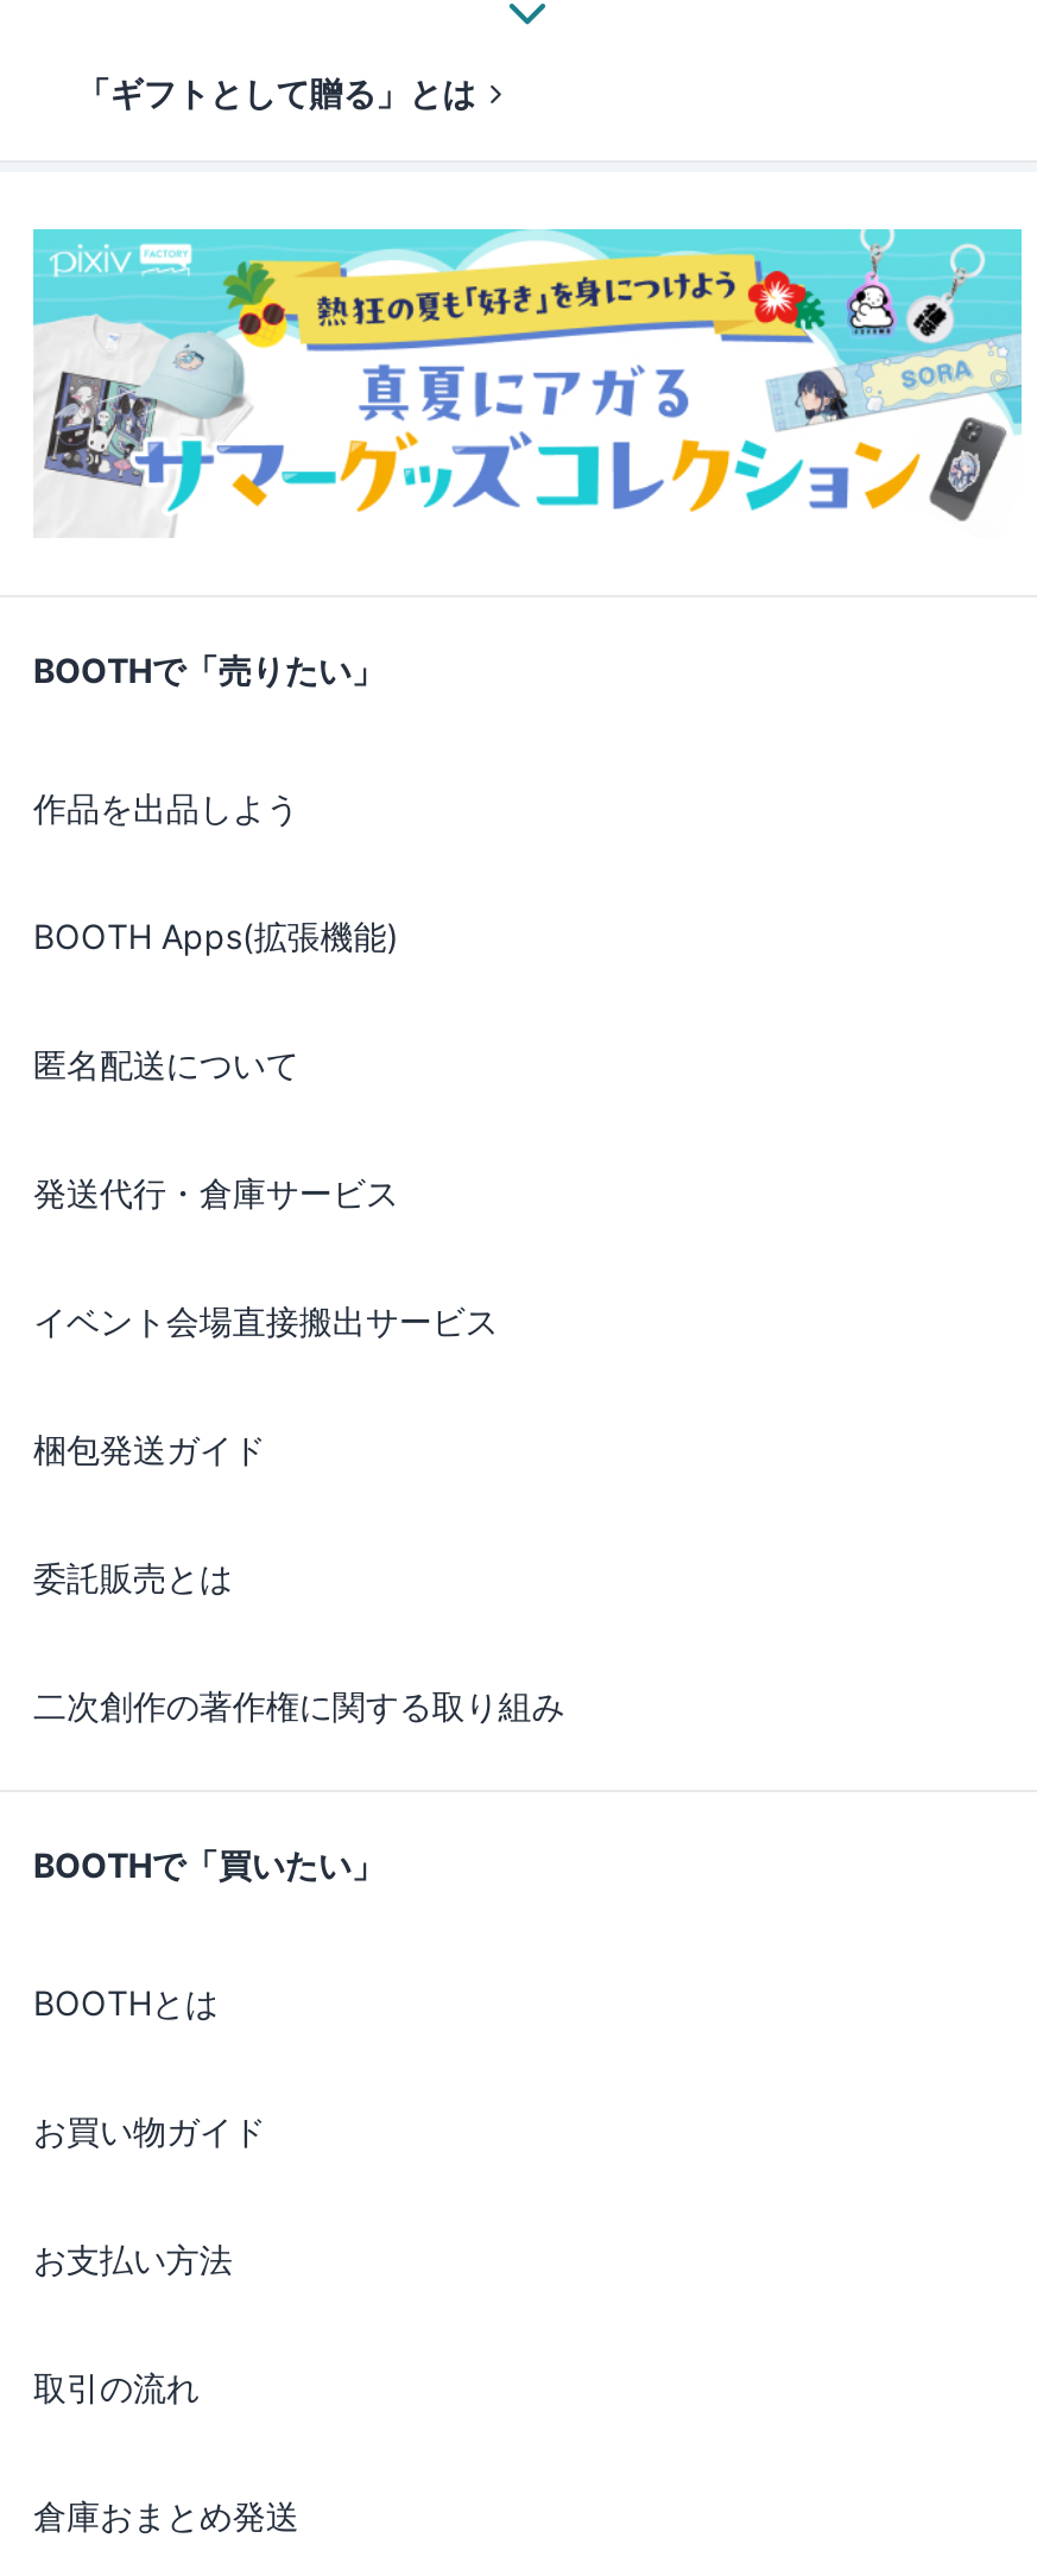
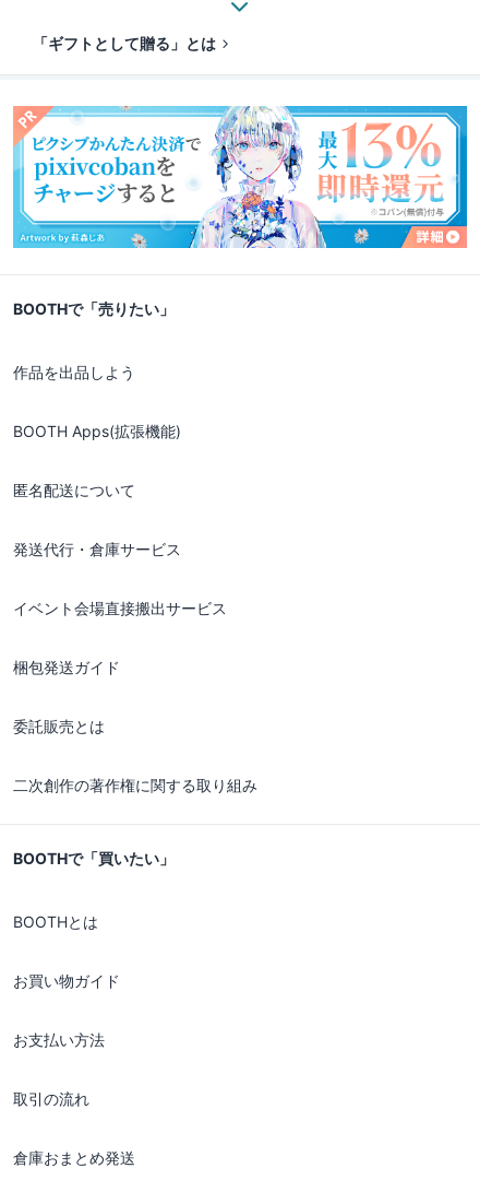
- [image]
+ [image]
